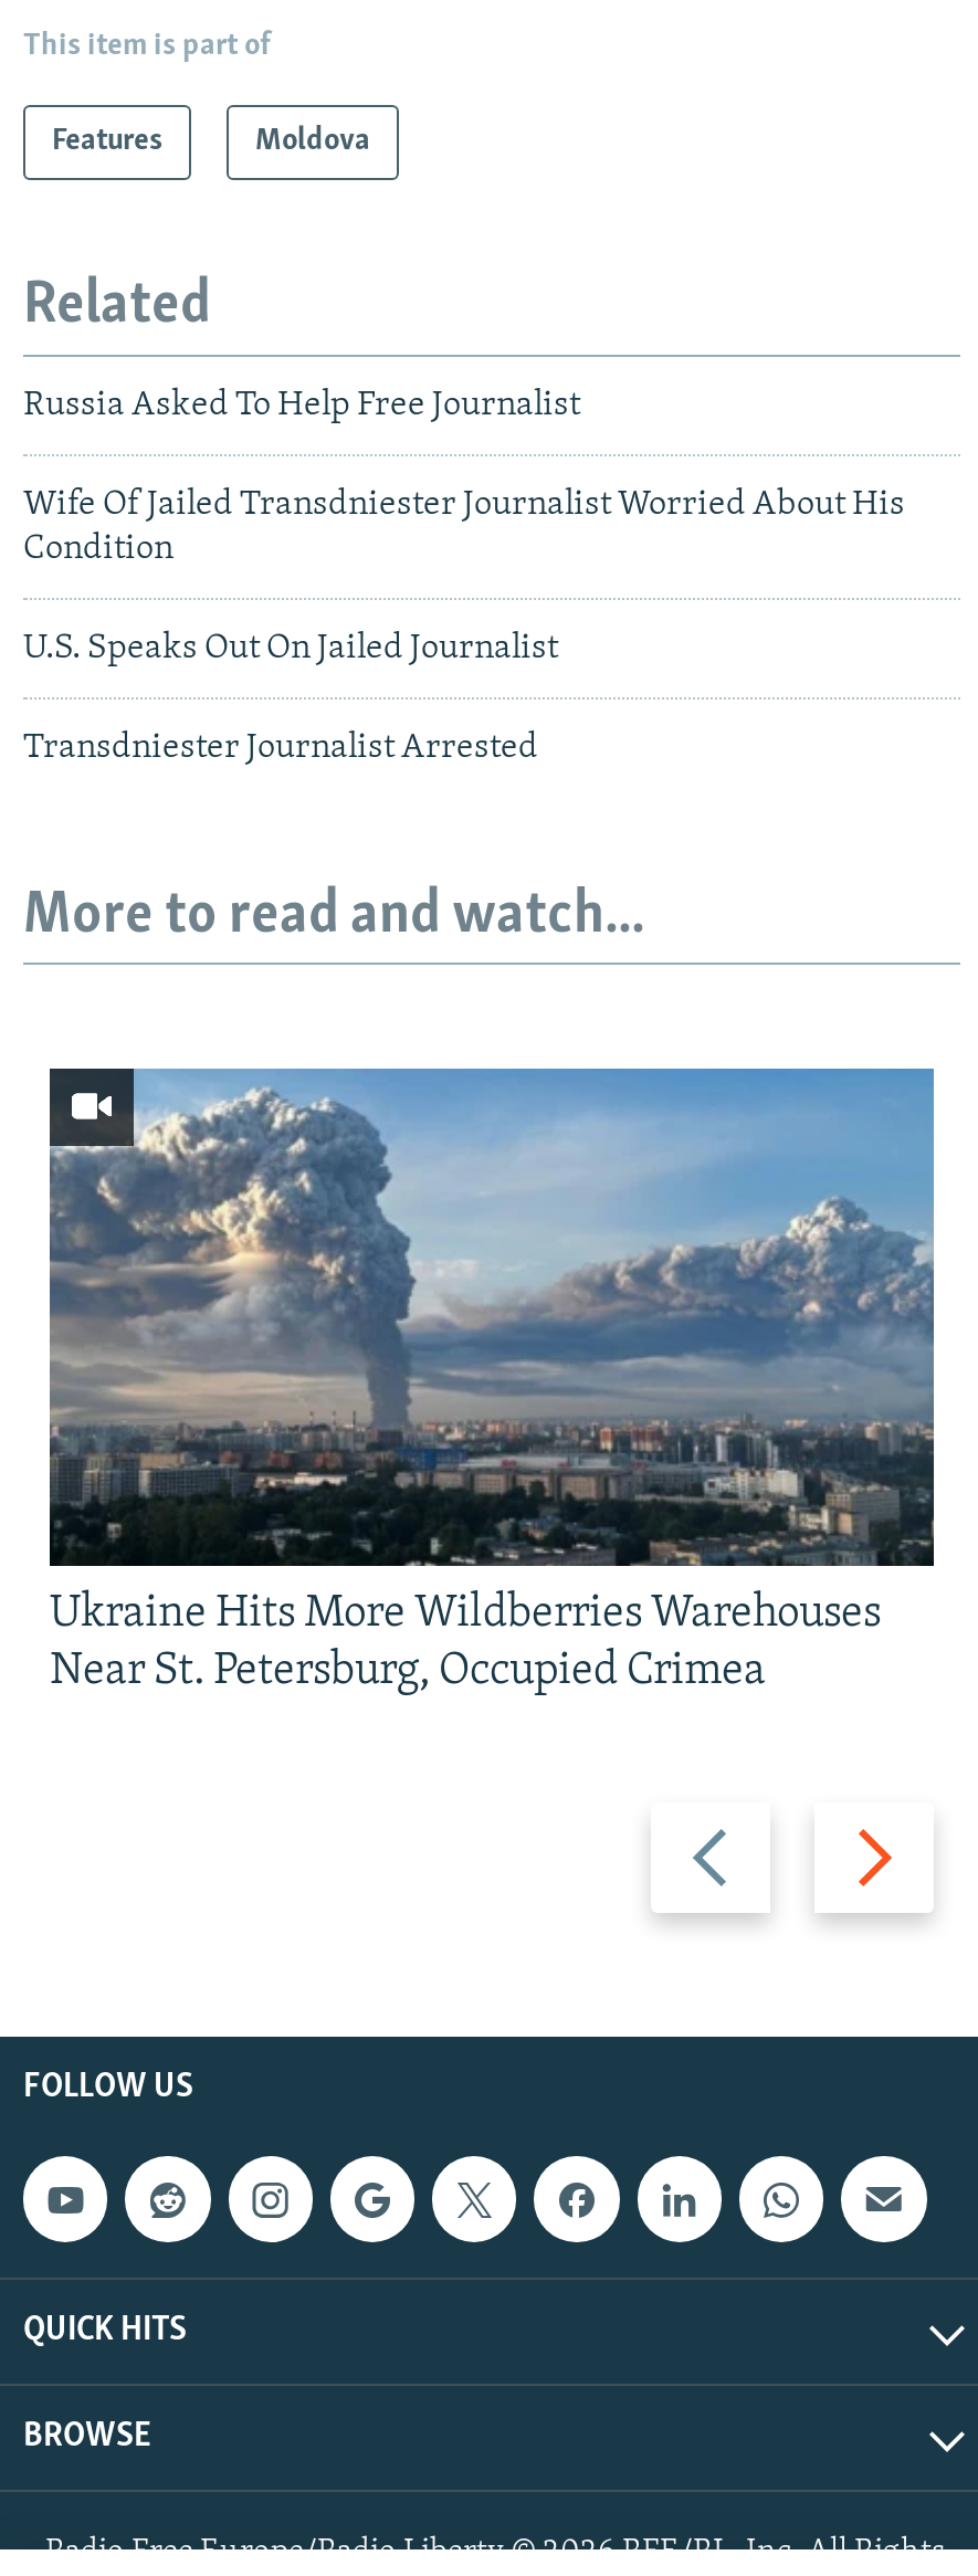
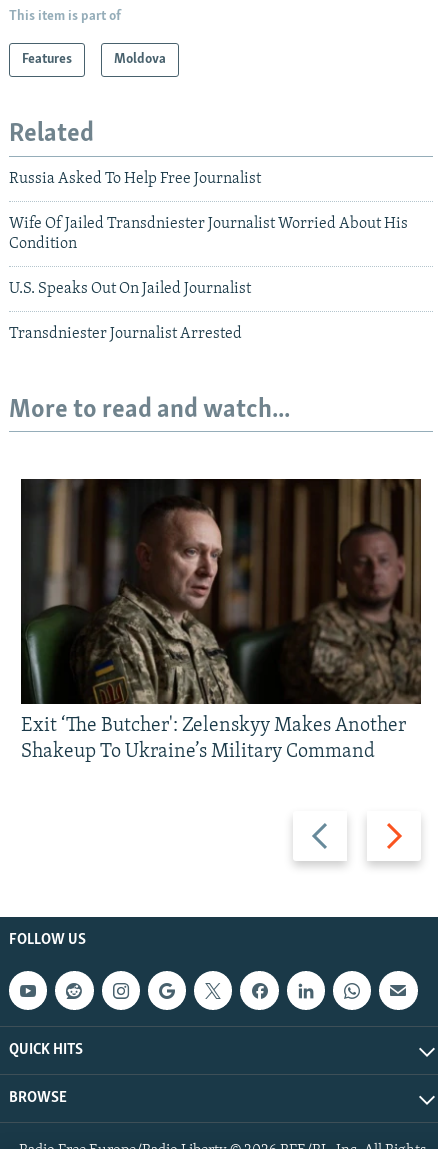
- [image]
- Ukraine Hits More Wildberries Warehouses
- Near St. Petersburg, Occupied Crimea
+ [image]
+ Exit ‘The Butcher': Zelenskyy Makes Another
+ Shakeup To Ukraine’s Military Command
